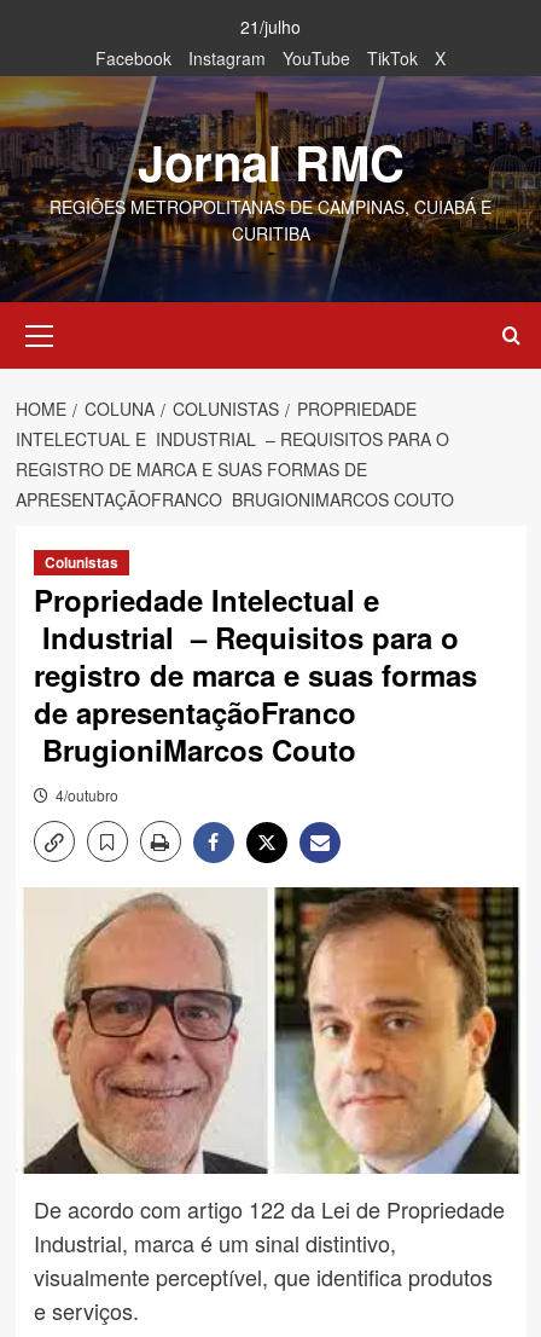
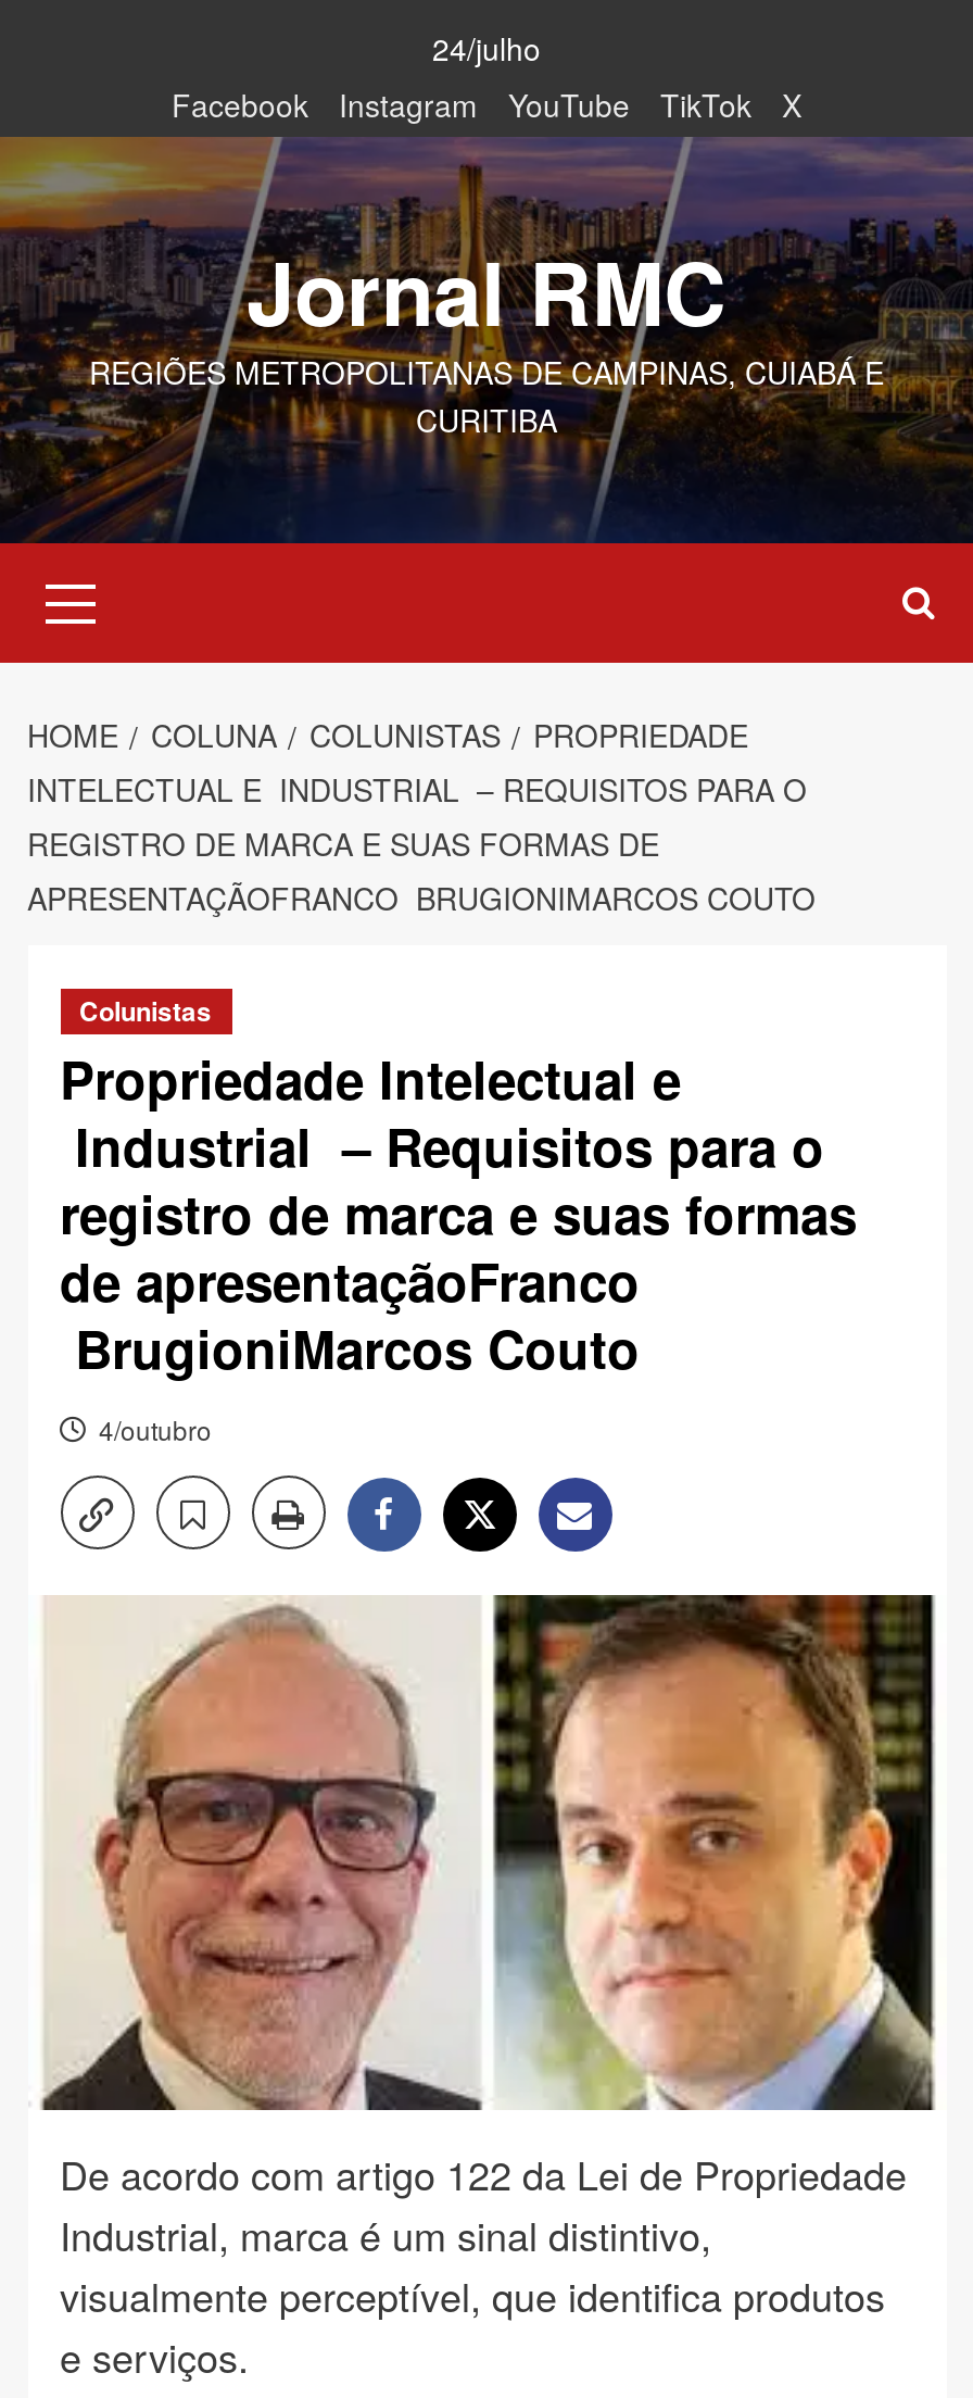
- 21/julho
+ 24/julho
